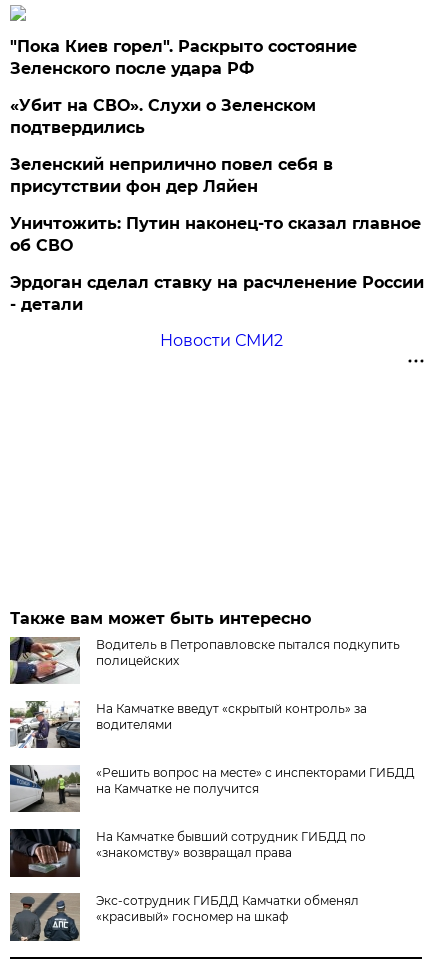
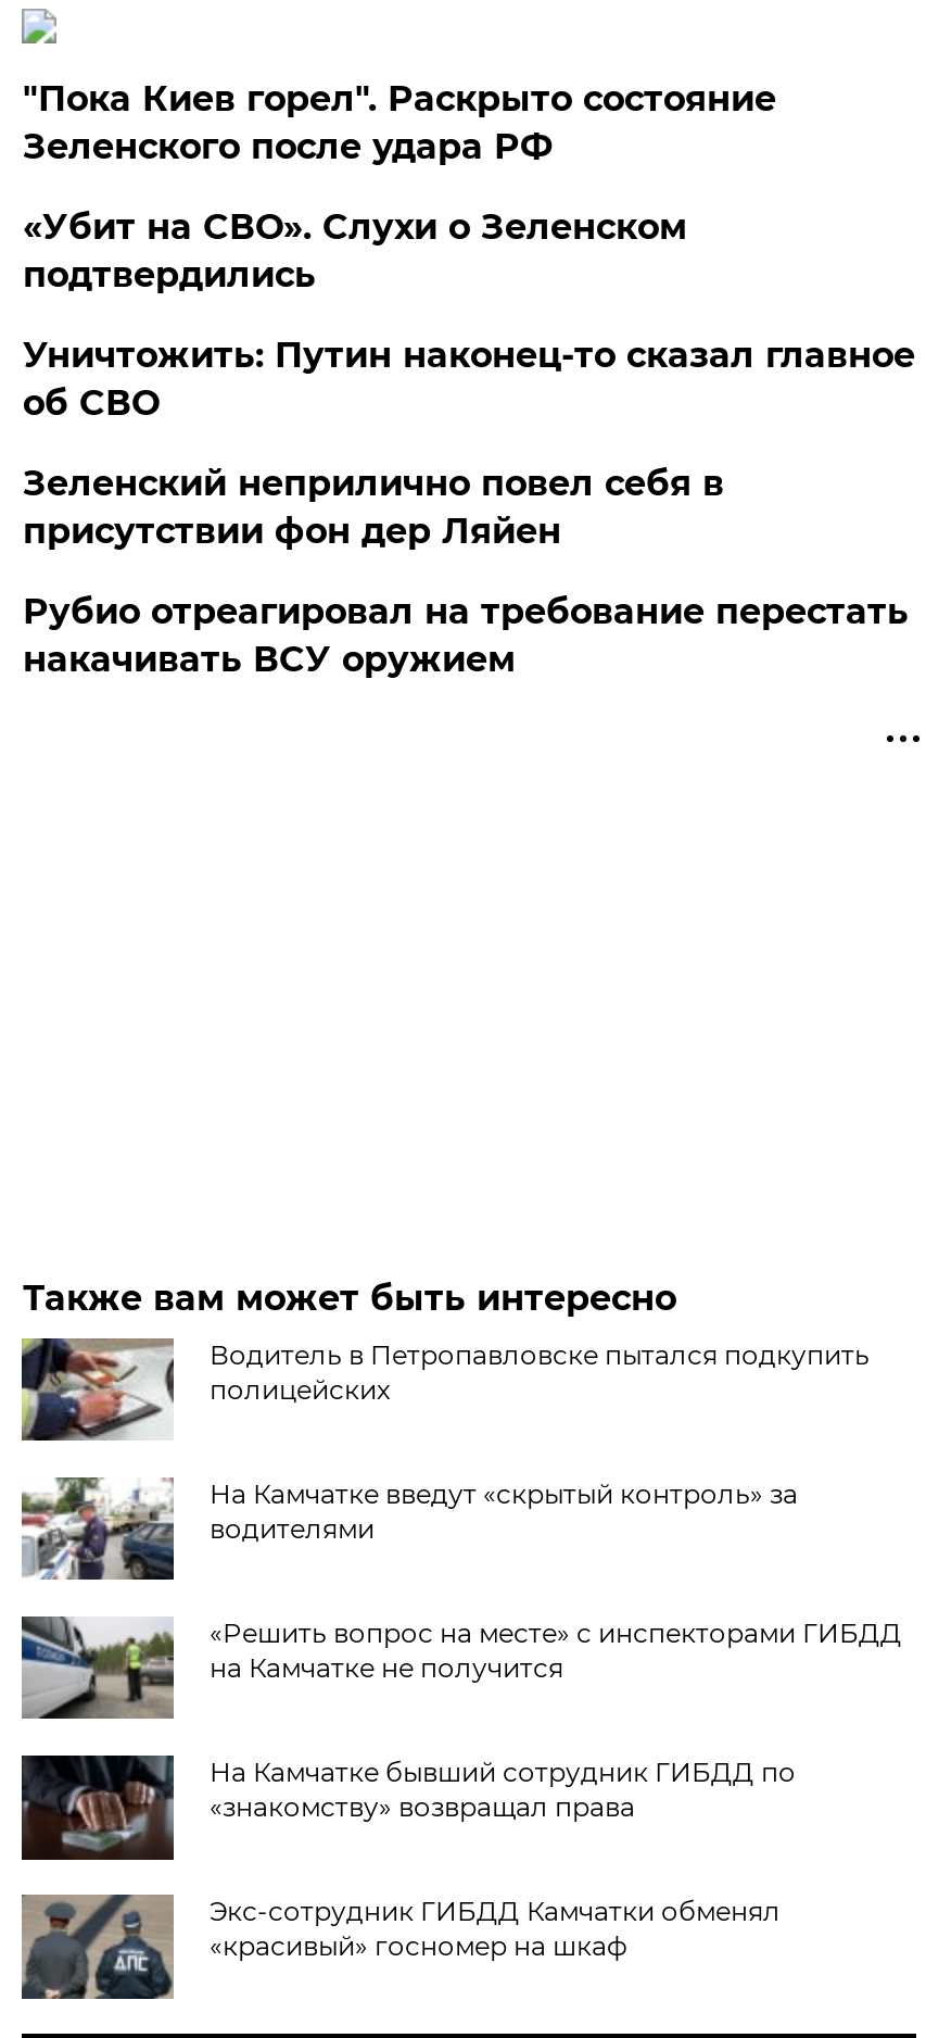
moved down: Зеленский неприлично повел cебя в | присутствии фон дер Ляйен

moved up: Уничтожить: Путин наконец-то сказал главное | об СВО

- Эрдоган сделал ставку на расчленение России
- - детали
- Новости СМИ2
+ Рубио отреагировал на требование перестать
+ накачивать ВСУ оружием
